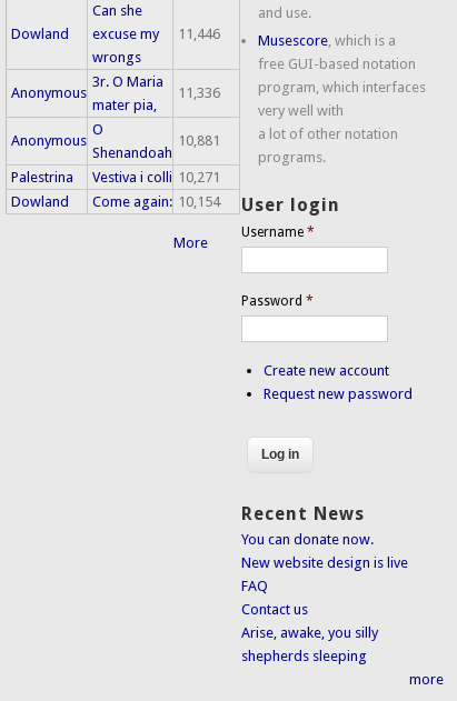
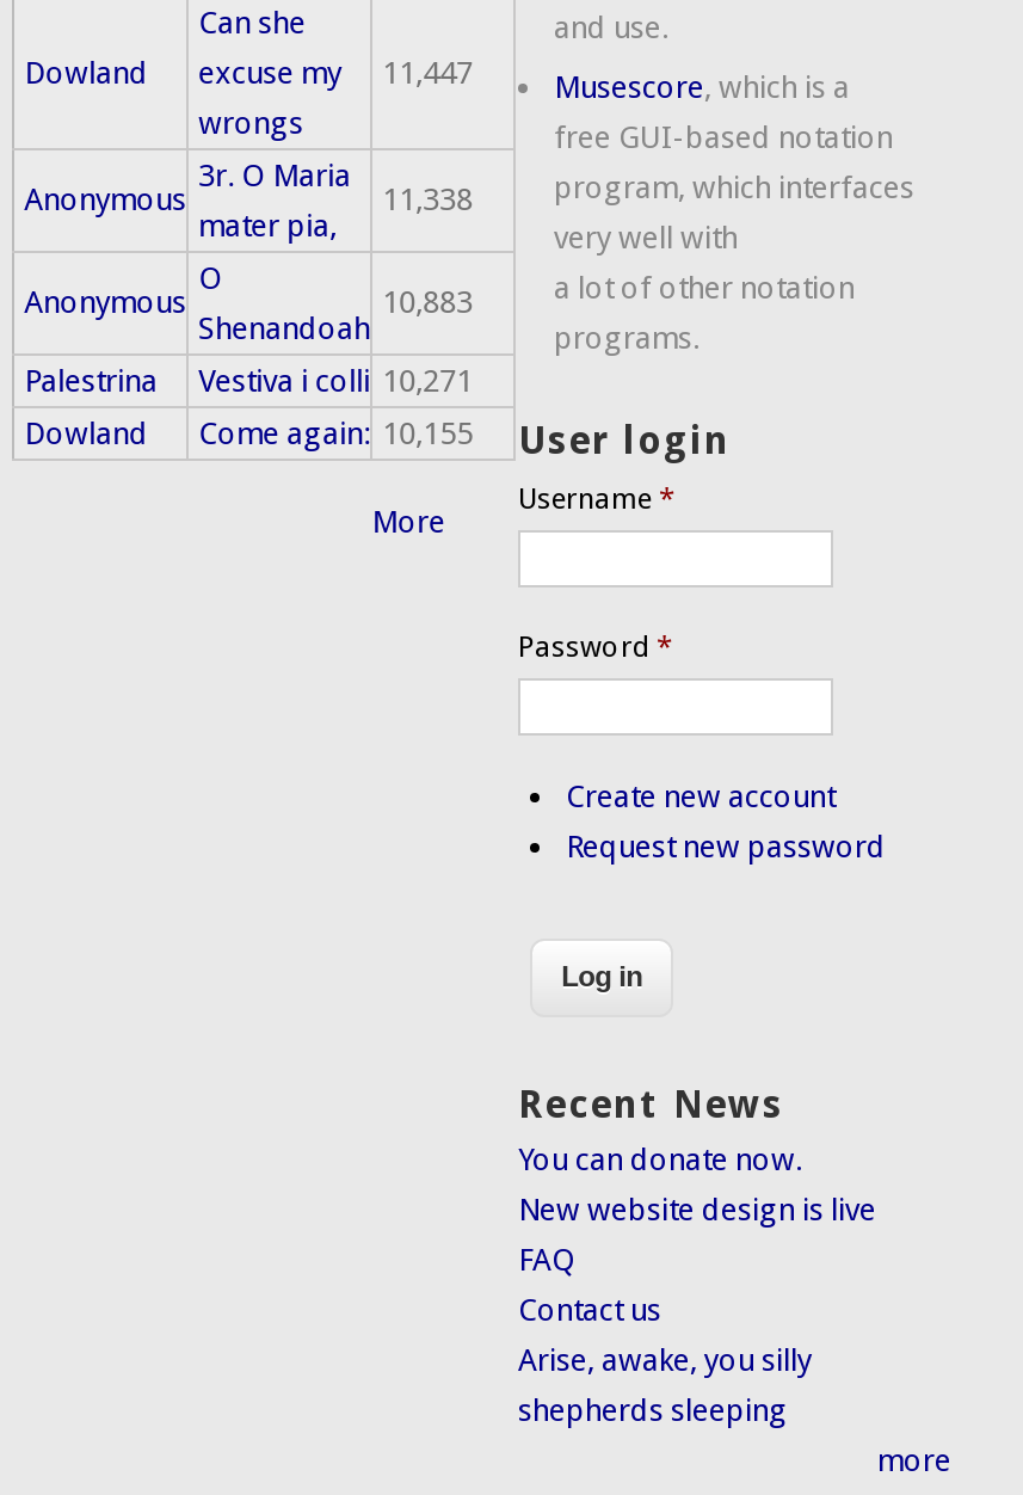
- Dowland excuse my 11,446
+ Dowland excuse my 11,447

- 11,336
+ 11,338

- 10,881
+ 10,883

- Dowland Come again: 10,154 User login
+ Dowland Come again: 10,155 User login
